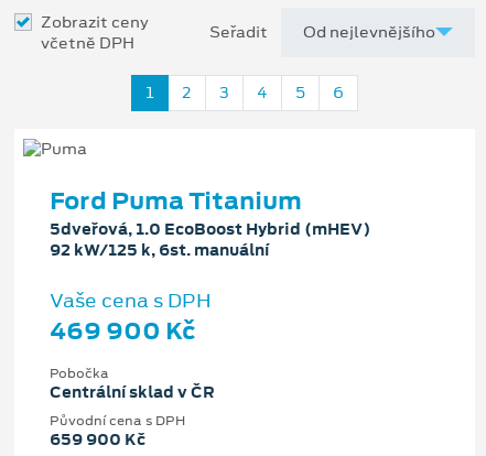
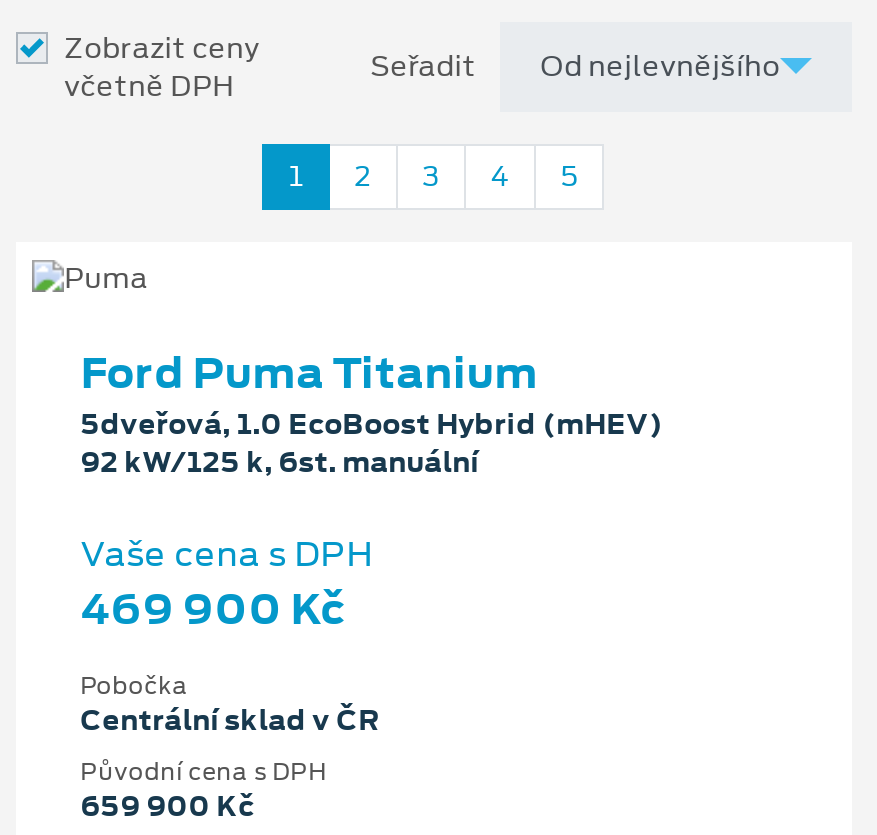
- 6
